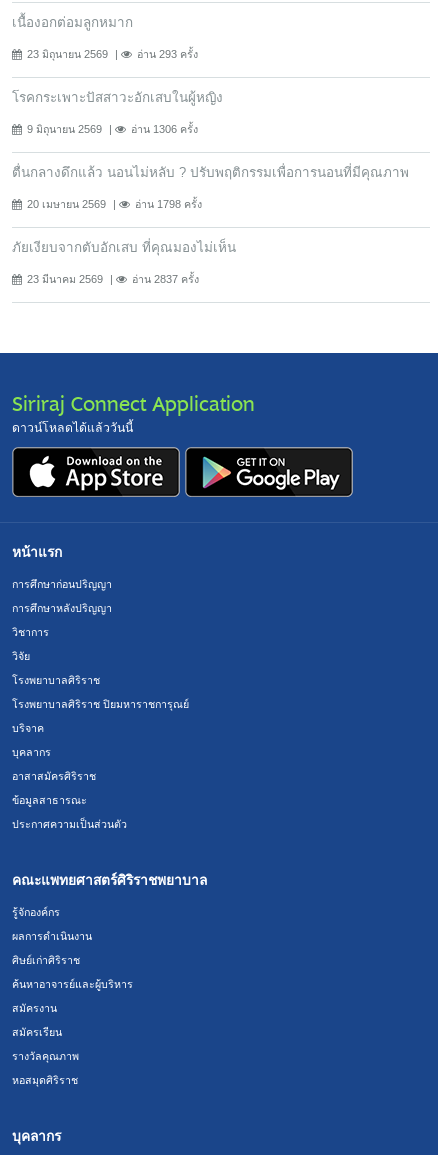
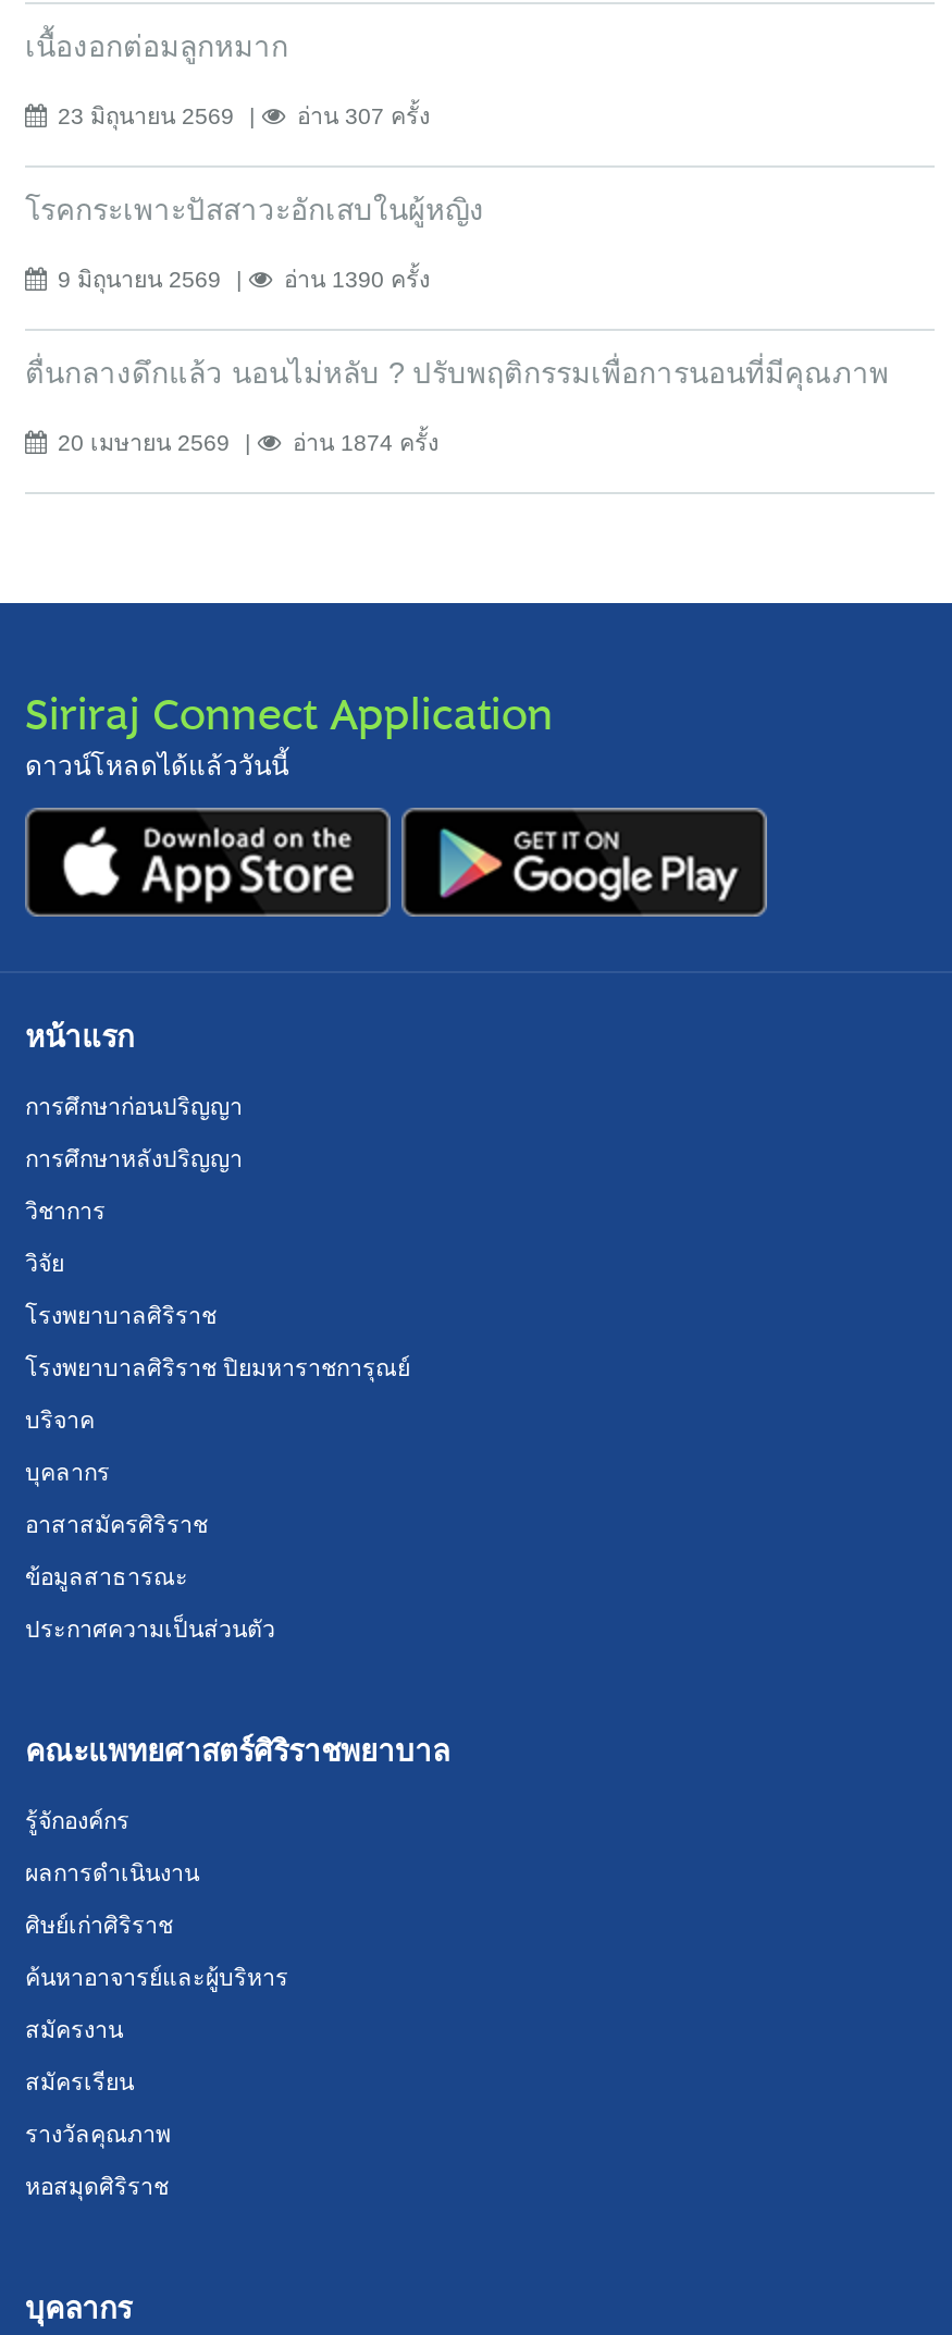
- อ่าน 293 ครั้ง
+ อ่าน 307 ครั้ง

- อ่าน 1306 ครั้ง
+ อ่าน 1390 ครั้ง

- อ่าน 1798 ครั้ง
- ภัยเงียบจากตับอักเสบ ที่คุณมองไม่เห็น
- 23 มีนาคม 2569
- อ่าน 2837 ครั้ง
+ อ่าน 1874 ครั้ง
